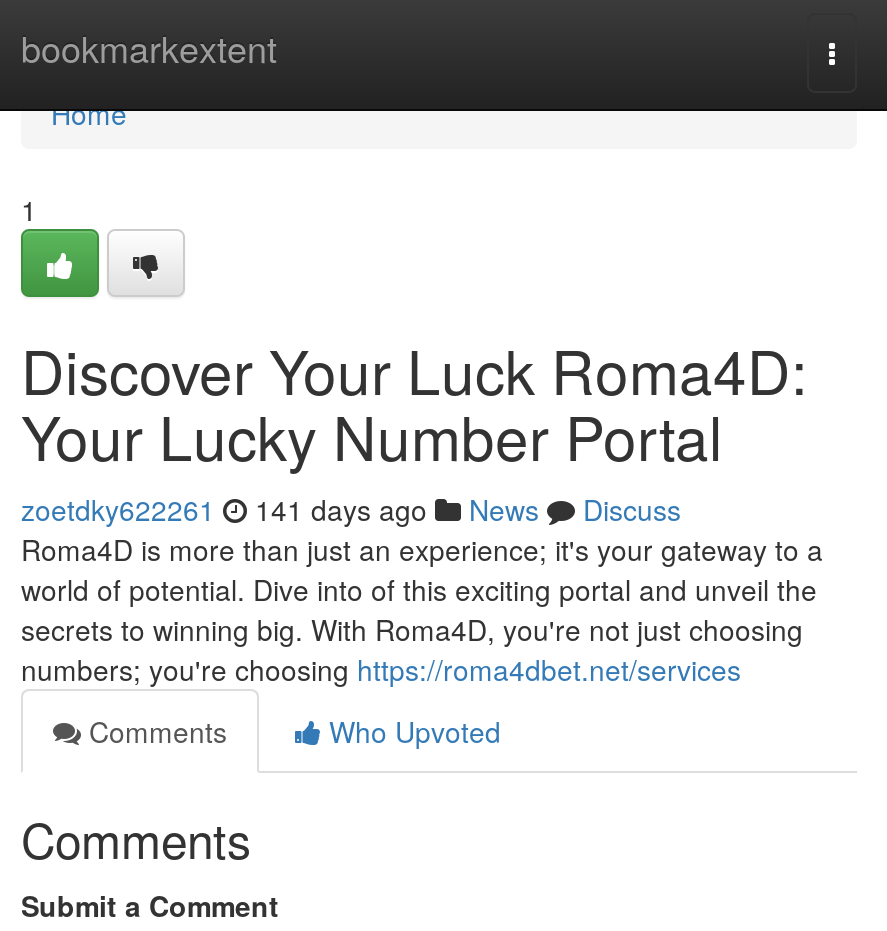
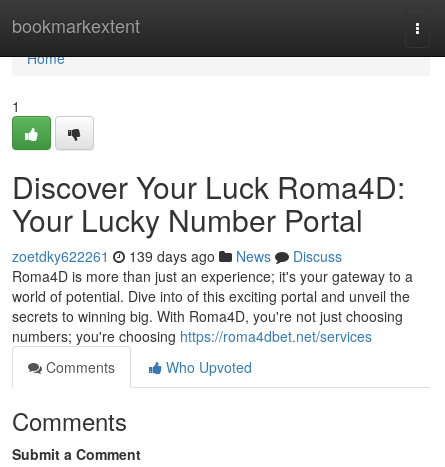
- zoetdky622261 141 days ago News Discuss
+ zoetdky622261 139 days ago News Discuss
